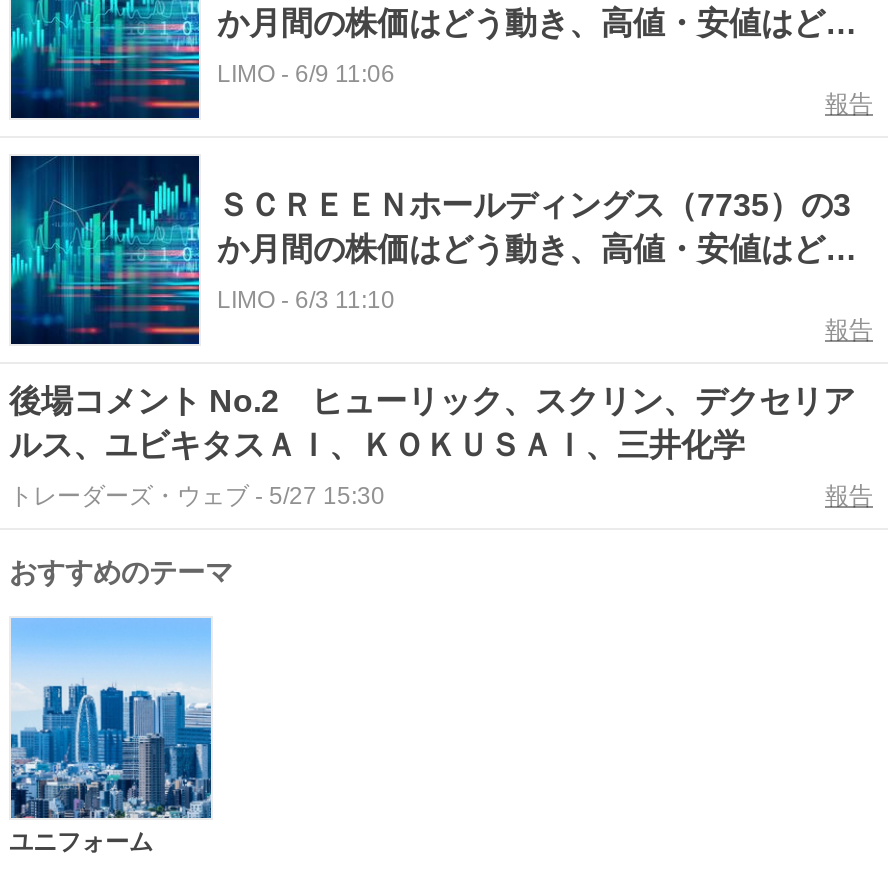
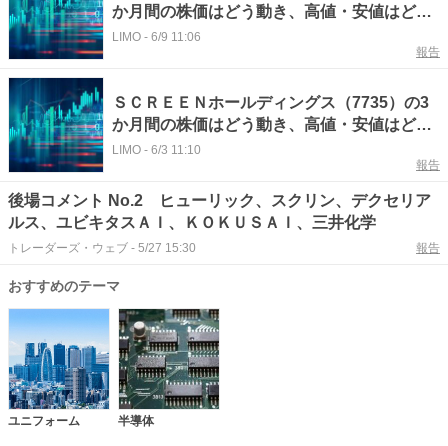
+ [image]
+ 半導体
